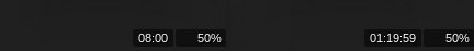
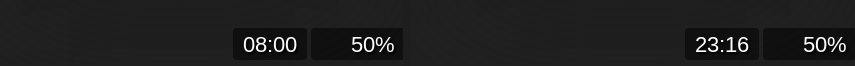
- 01:19:59
+ 23:16
